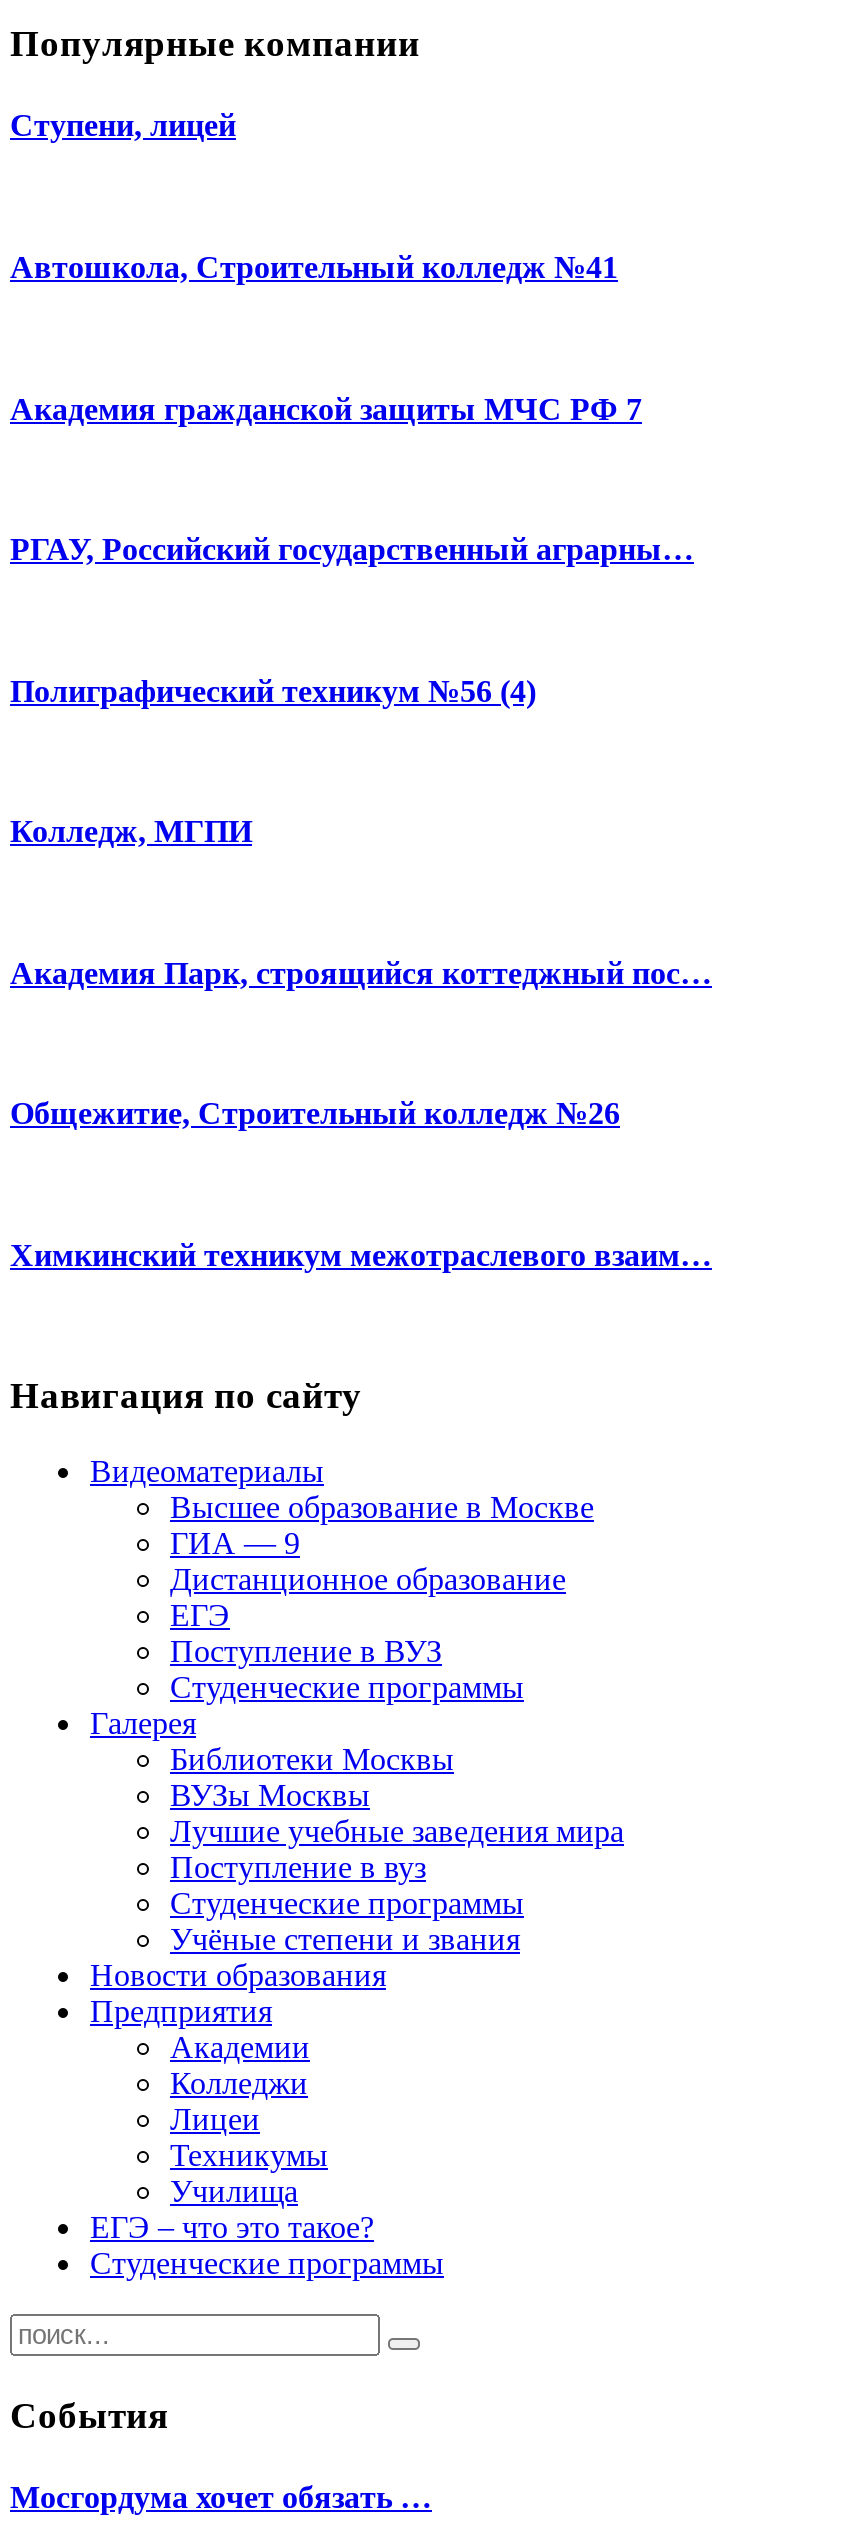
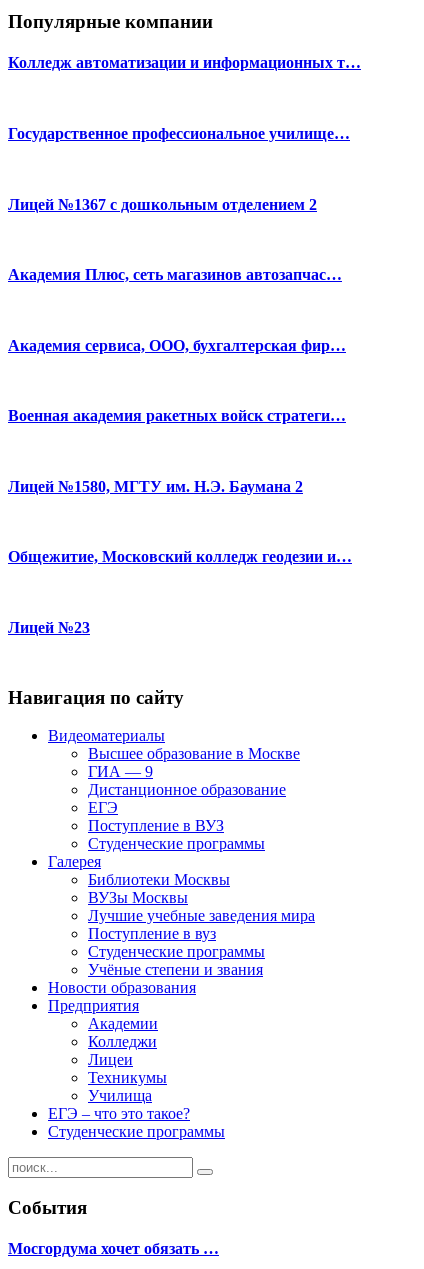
- Ступени, лицей
+ Колледж автоматизации и информационных т…

- Автошкола, Строительный колледж №41
+ Государственное профессиональное училище…

- Академия гражданской защиты МЧС РФ 7
+ Лицей №1367 с дошкольным отделением 2

- РГАУ, Российский государственный аграрны…
+ Академия Плюс, сеть магазинов автозапчас…

- Полиграфический техникум №56 (4)
+ Академия сервиса, ООО, бухгалтерская фир…

- Колледж, МГПИ
+ Военная академия ракетных войск стратеги…

- Академия Парк, строящийся коттеджный пос…
+ Лицей №1580, МГТУ им. Н.Э. Баумана 2

- Общежитие, Строительный колледж №26
+ Общежитие, Московский колледж геодезии и…

- Химкинский техникум межотраслевого взаим…
+ Лицей №23
